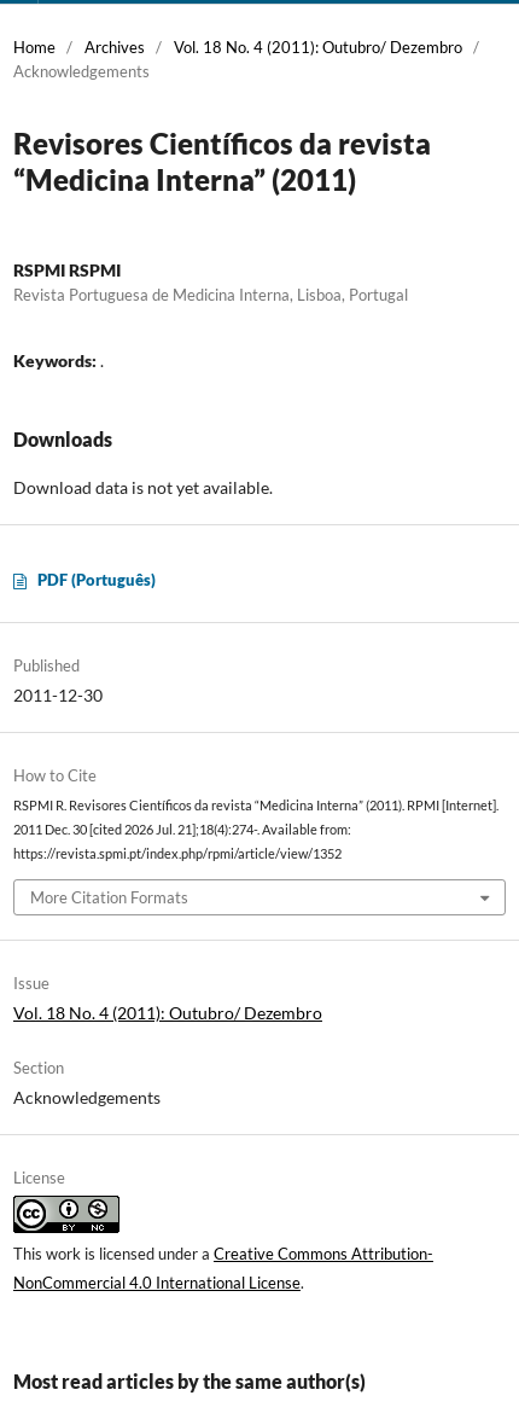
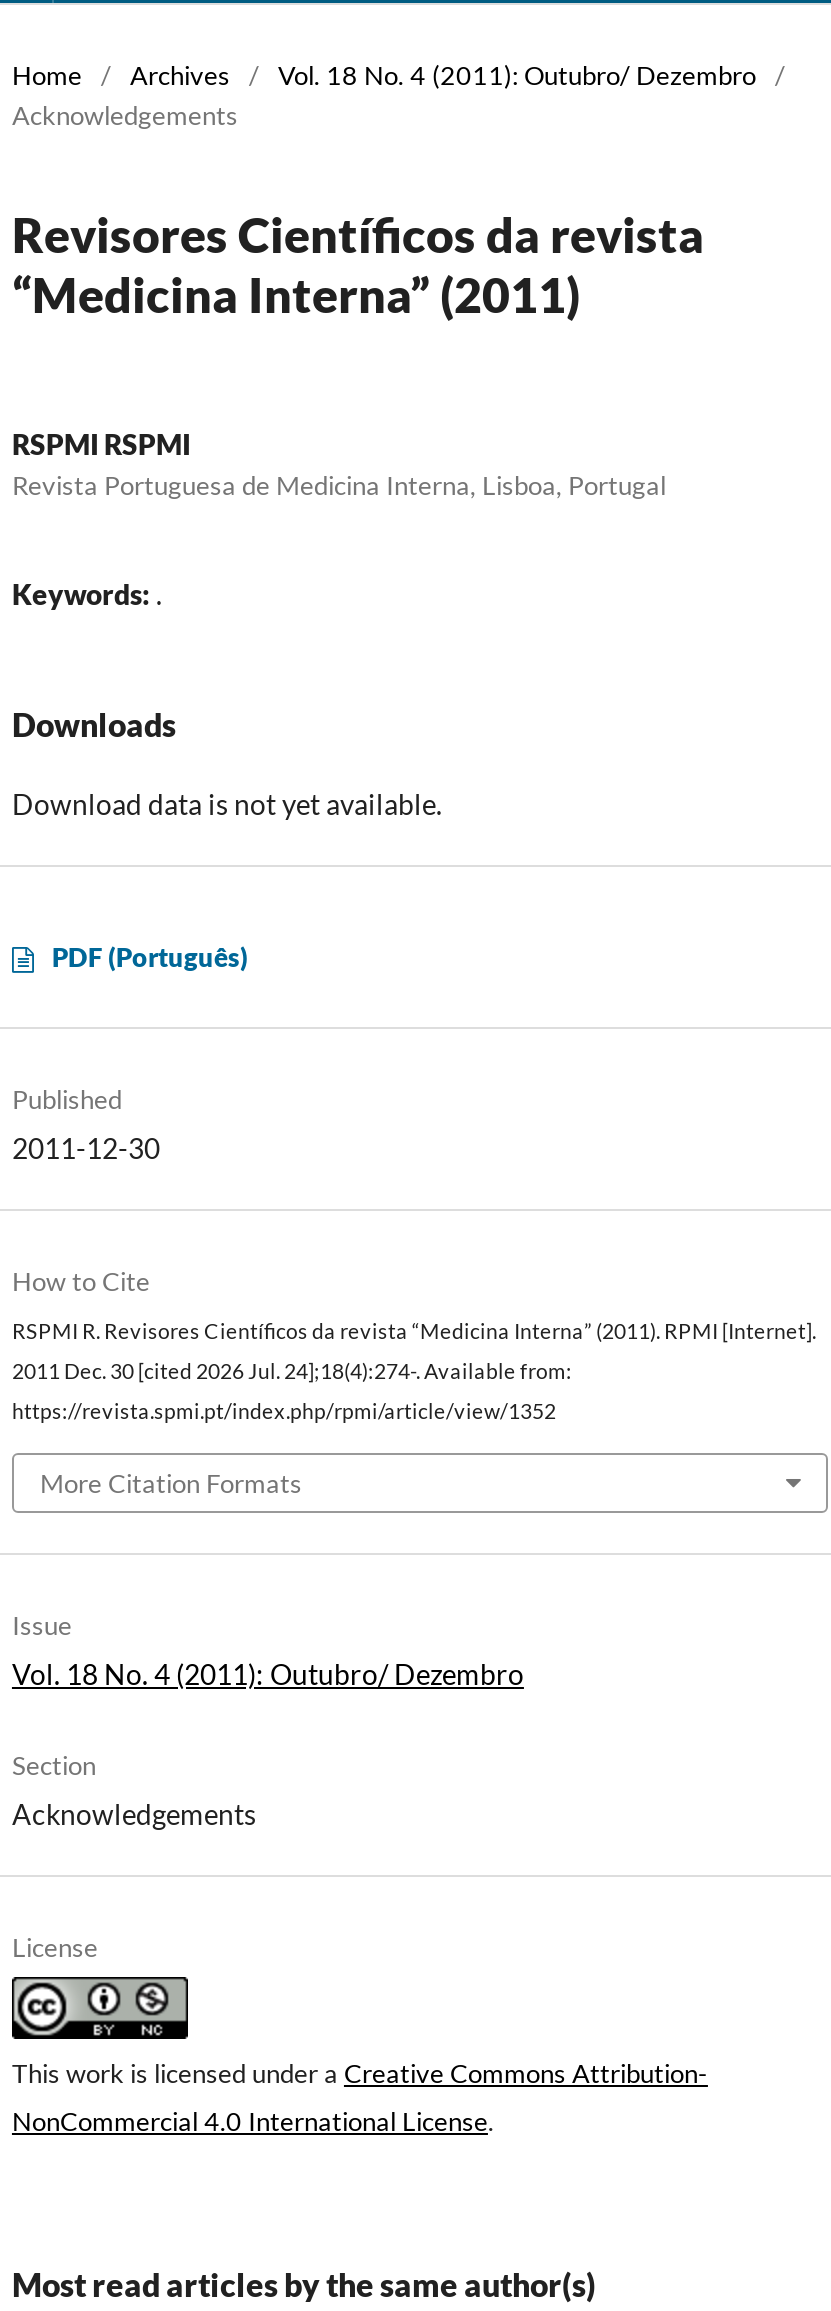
- 2011 Dec. 30 [cited 2026 Jul. 21];18(4):274-. Available from:
+ 2011 Dec. 30 [cited 2026 Jul. 24];18(4):274-. Available from:
